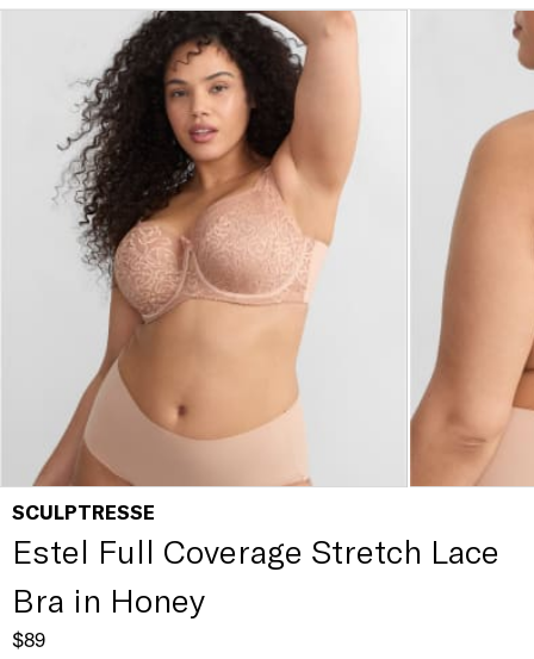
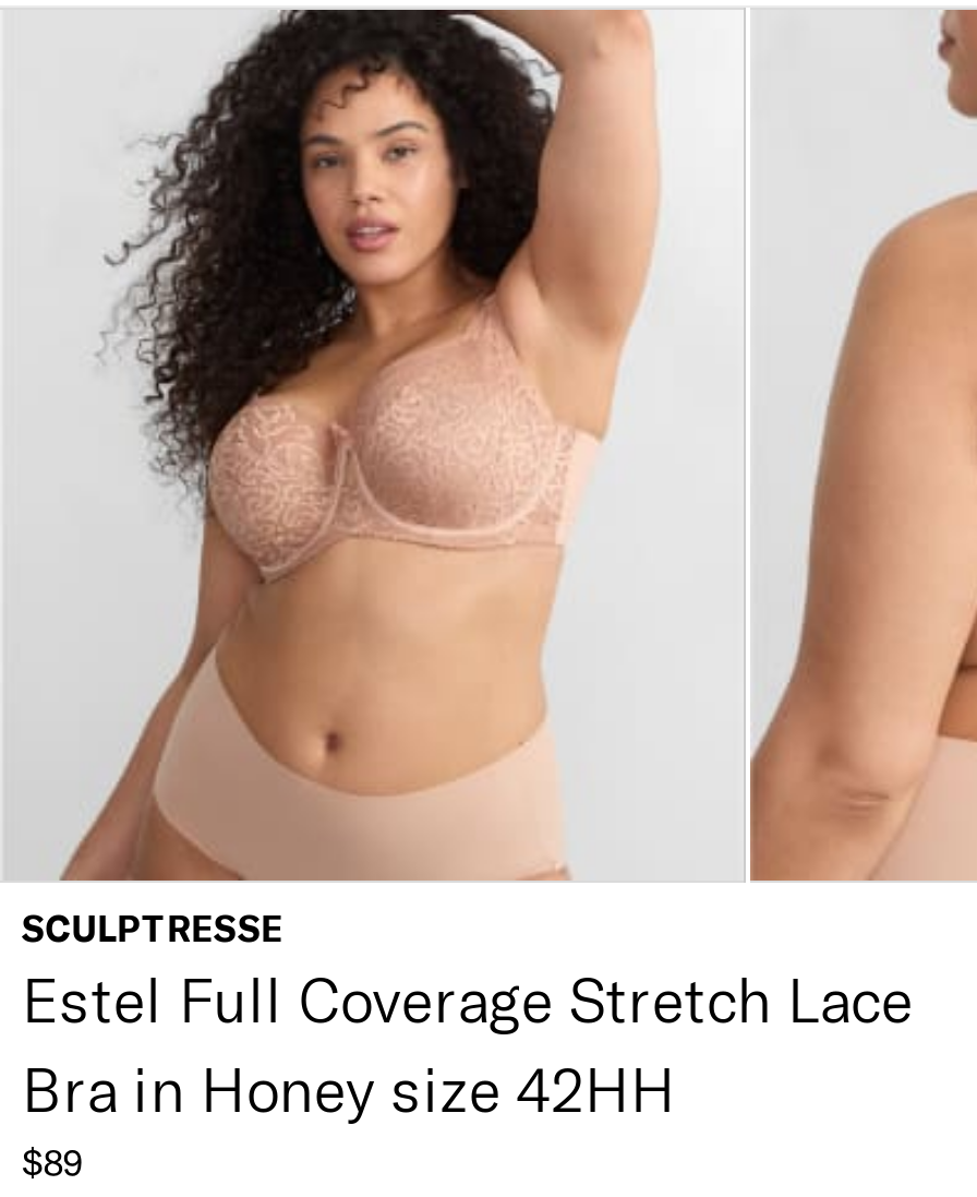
- Bra in Honey
+ Bra in Honey size 42HH
